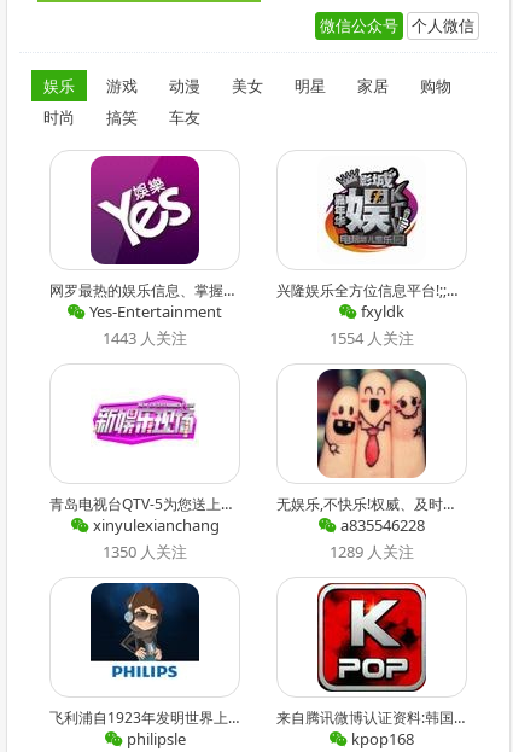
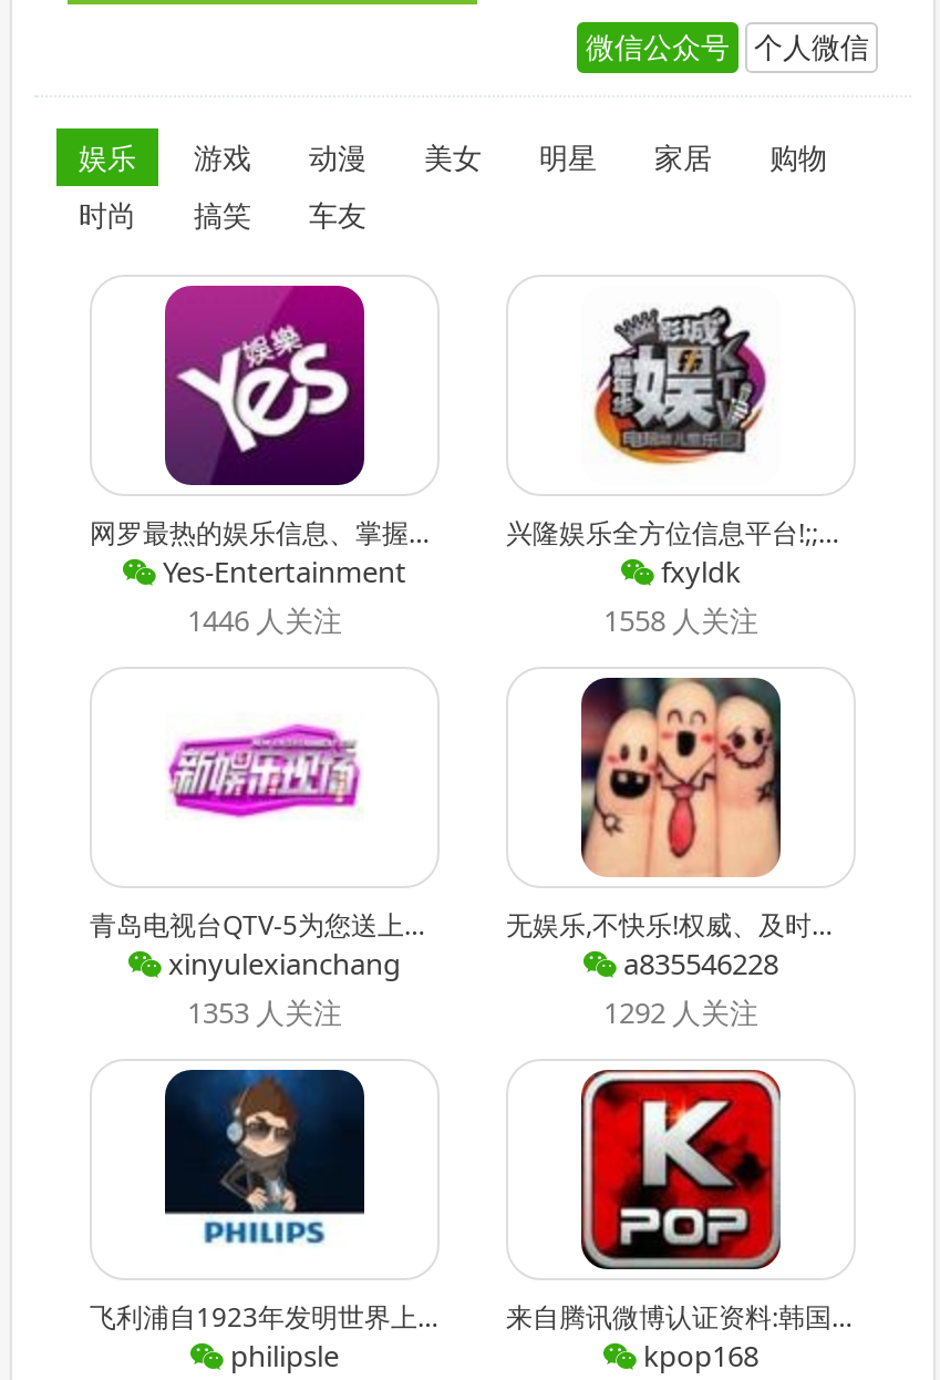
- 1443 人关注
+ 1446 人关注

- 1554 人关注
+ 1558 人关注

- 1350 人关注
+ 1353 人关注

- 1289 人关注
+ 1292 人关注
